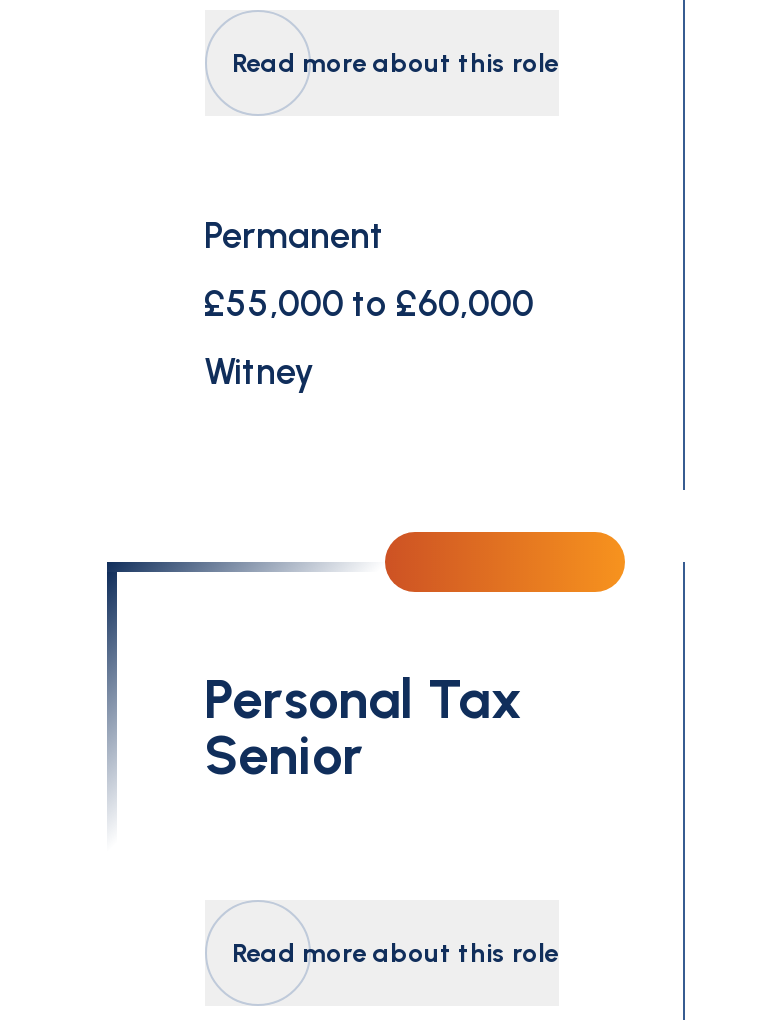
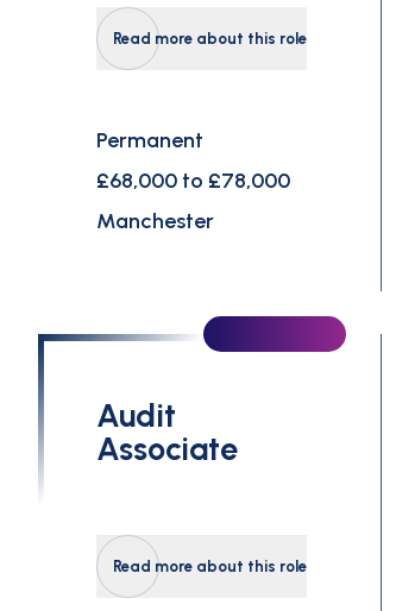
- £55,000 to £60,000
+ £68,000 to £78,000

- Witney
+ Manchester

- [image]
- Personal Tax
- Senior
+ [image]
+ Audit
+ Associate
